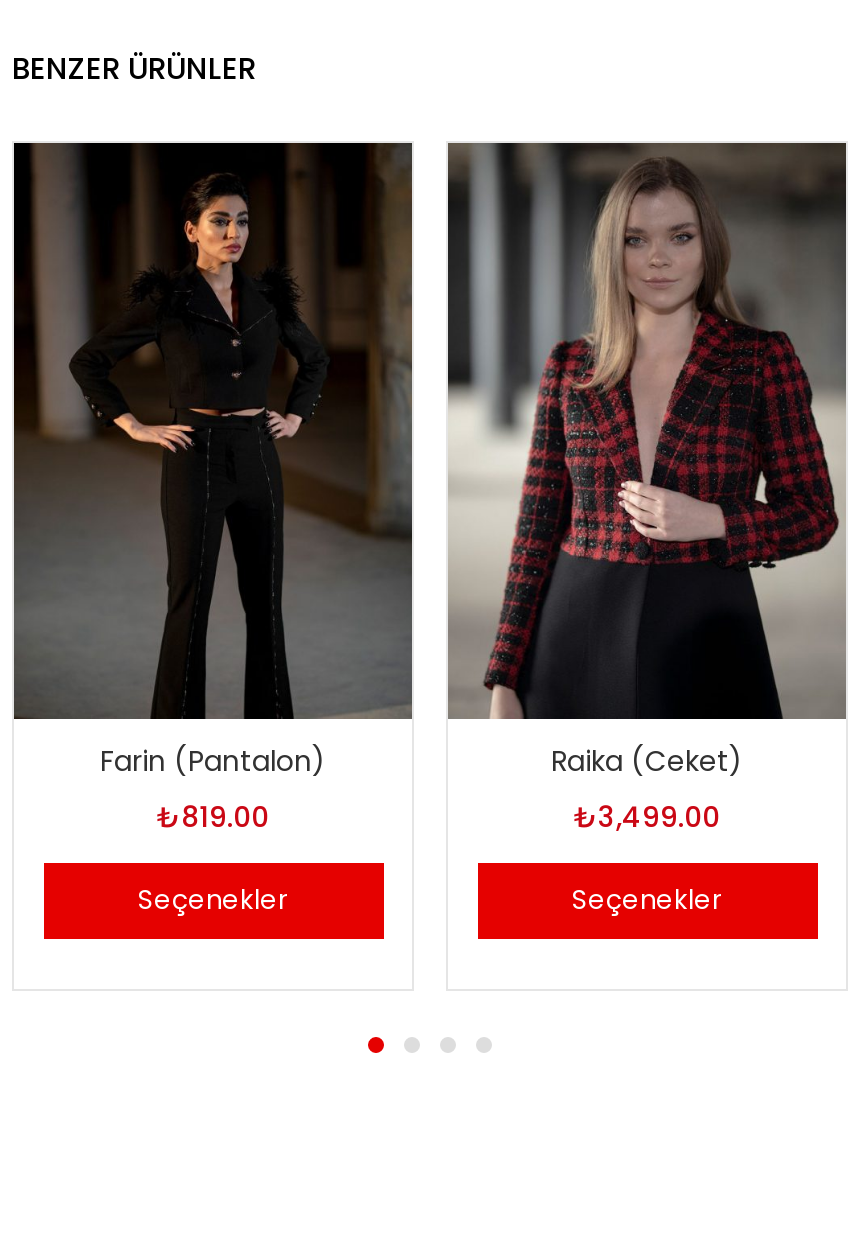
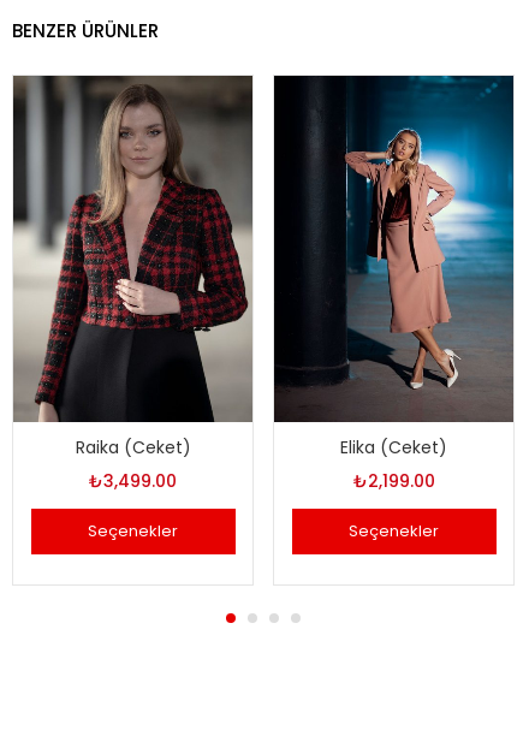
- [image]
- Farin (Pantalon)
- ₺819.00
+ [image]
+ Raika (Ceket)
+ ₺3,499.00

- [image]
- Raika (Ceket)
+ [image]
+ Elika (Ceket)

- ₺3,499.00
+ ₺2,199.00
